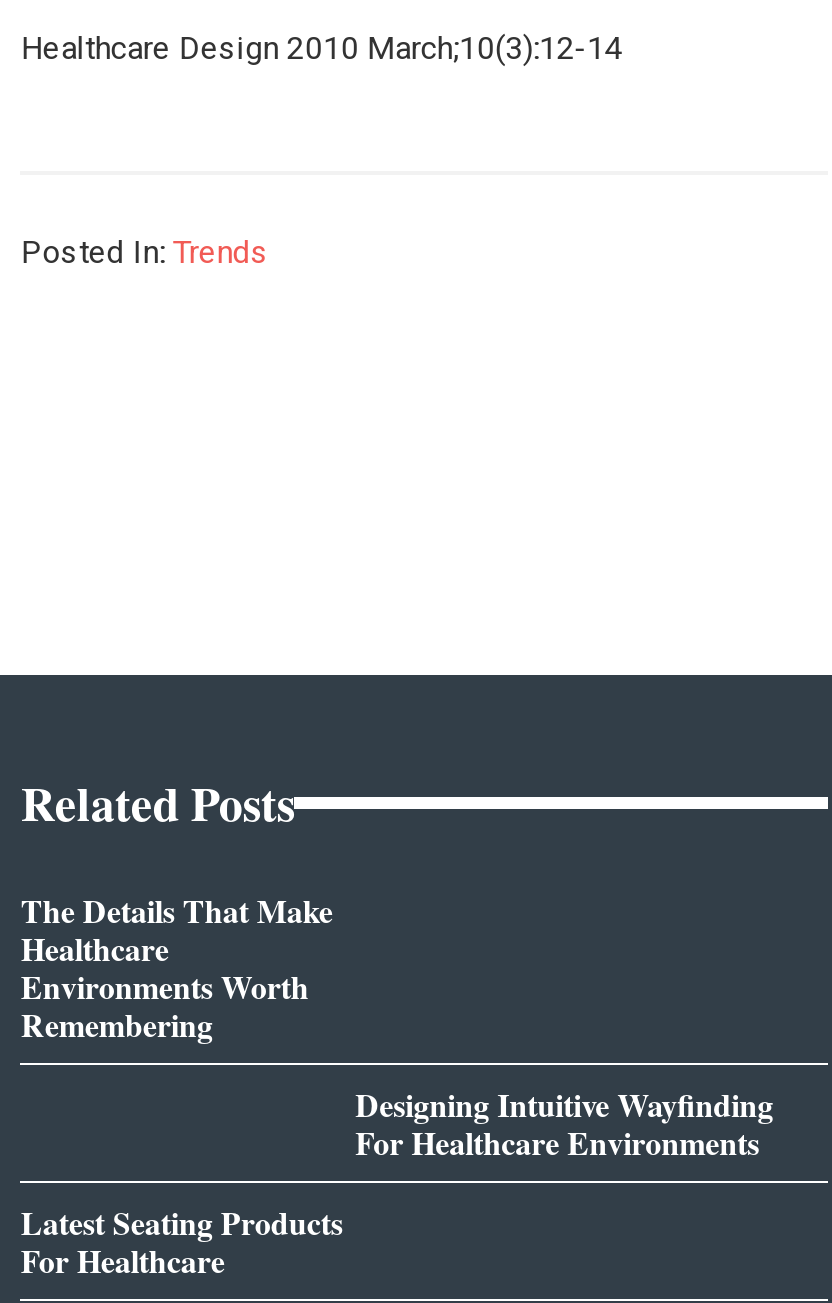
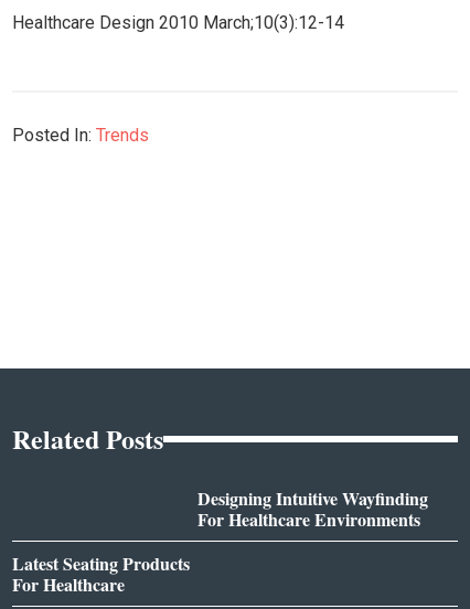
- The Details That Make
- Healthcare
- Environments Worth
- Remembering
